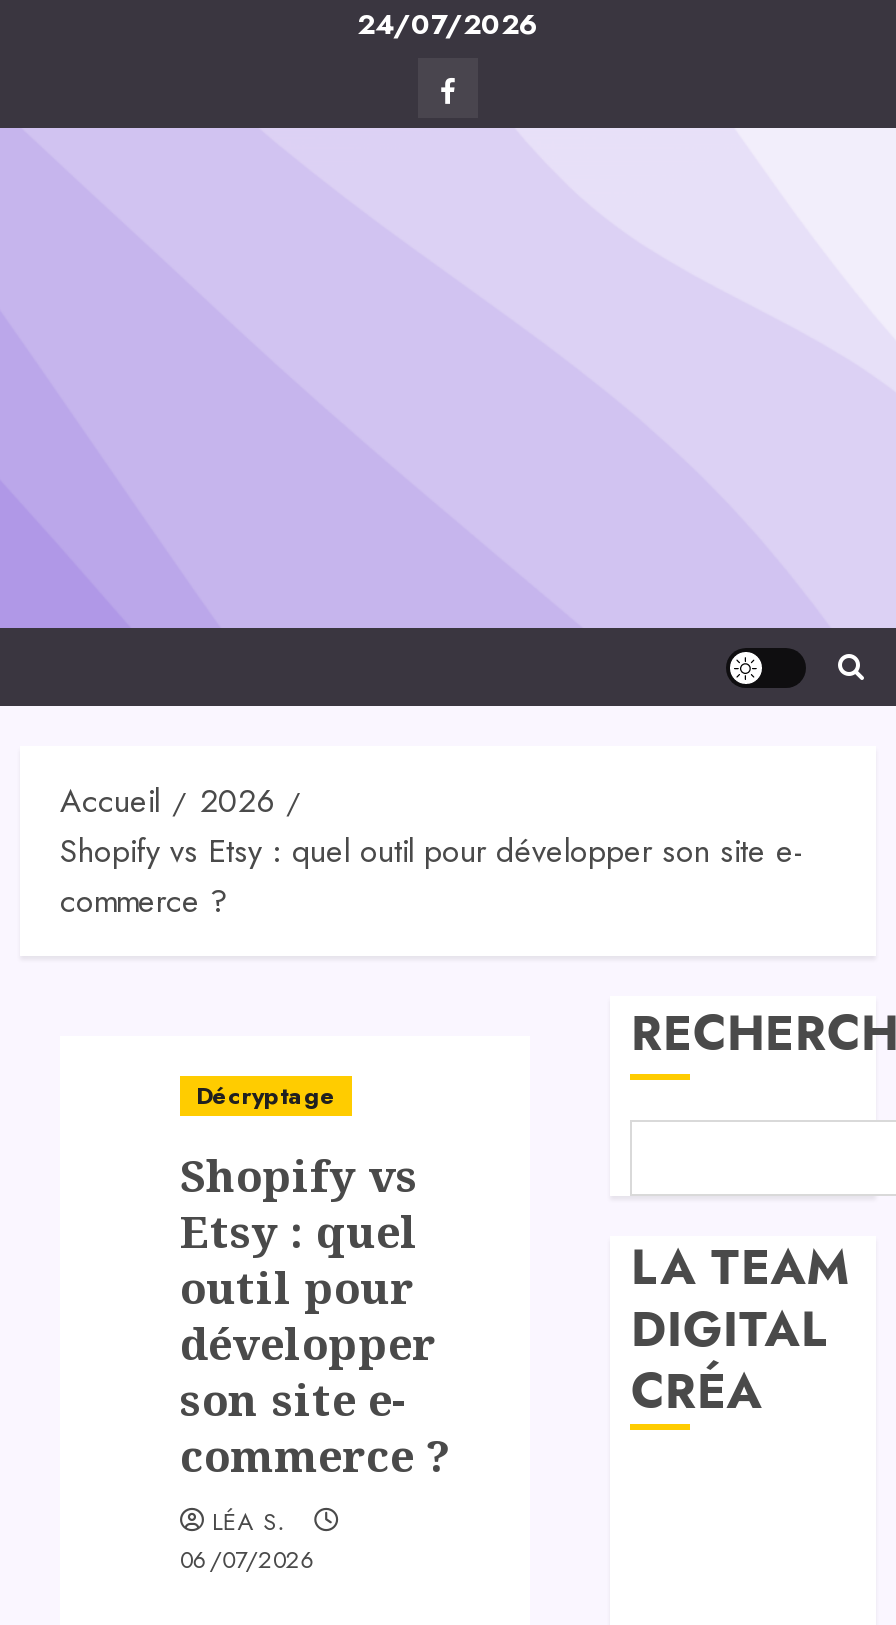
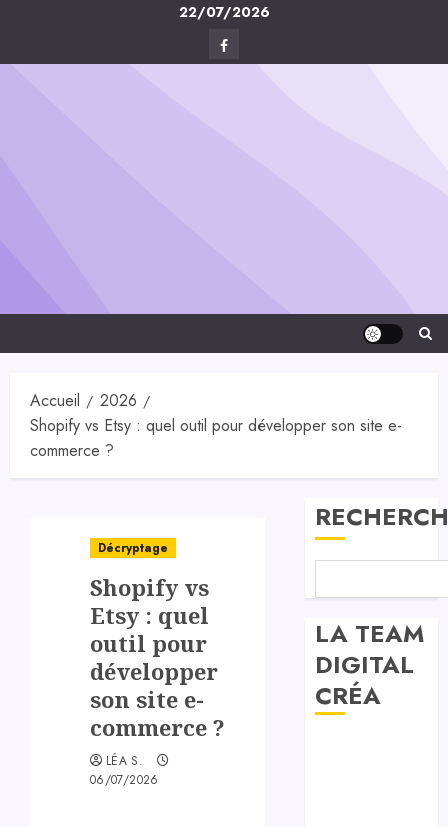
- 24/07/2026
+ 22/07/2026
